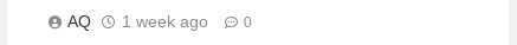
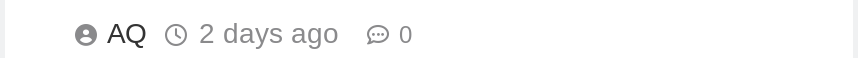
- AQ 1 week ago
+ AQ 2 days ago
